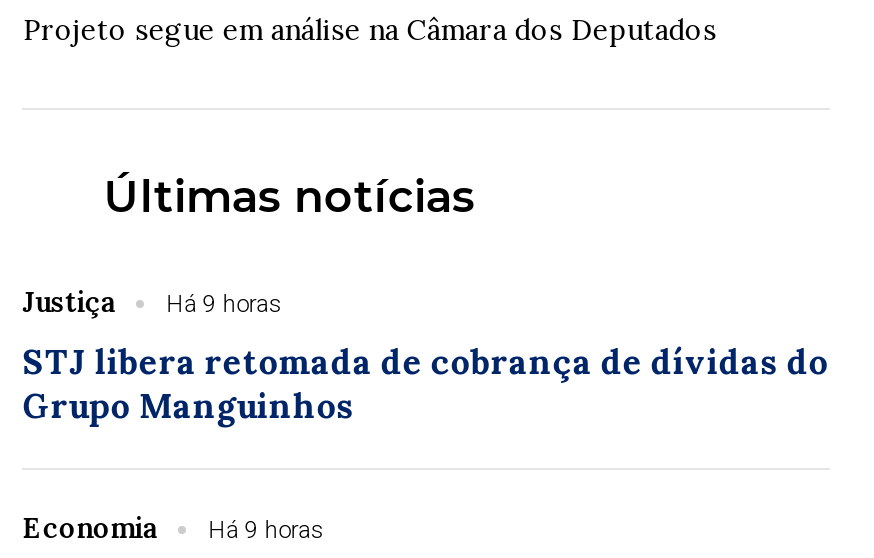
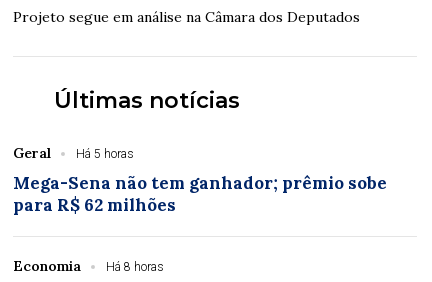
- Justiça
- Há 9 horas
+ Geral
+ Há 5 horas

- STJ libera retomada de cobrança de dívidas do
- Grupo Manguinhos
+ Mega-Sena não tem ganhador; prêmio sobe
+ para R$ 62 milhões

- Economia Há 9 horas
+ Economia Há 8 horas
